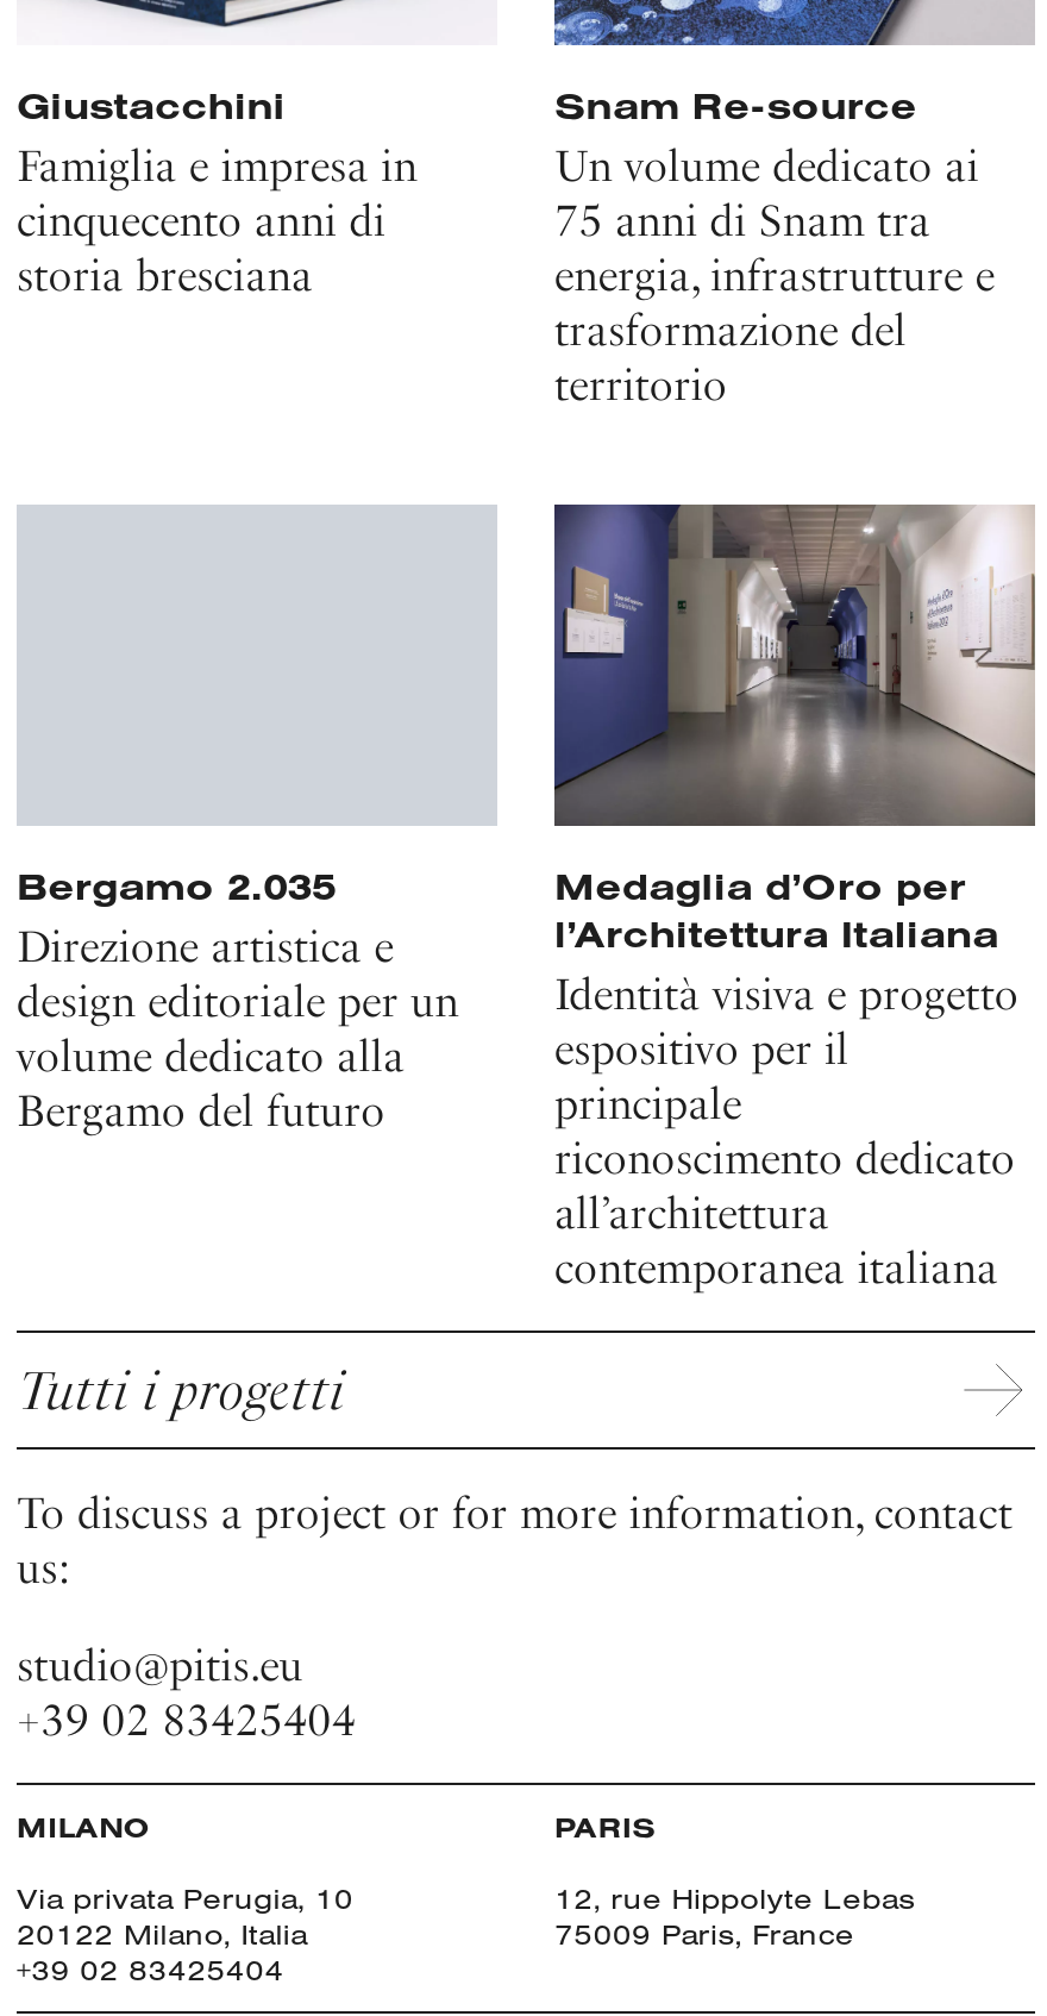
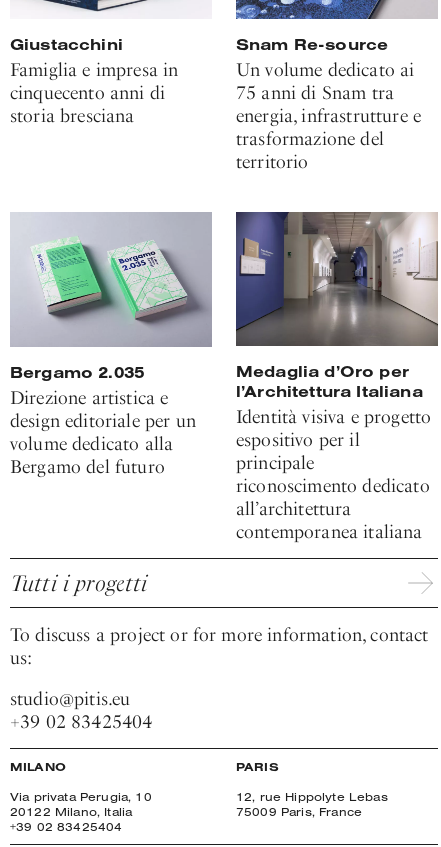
+ [image]
